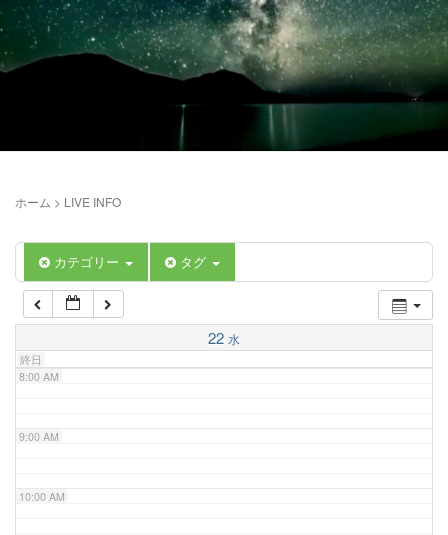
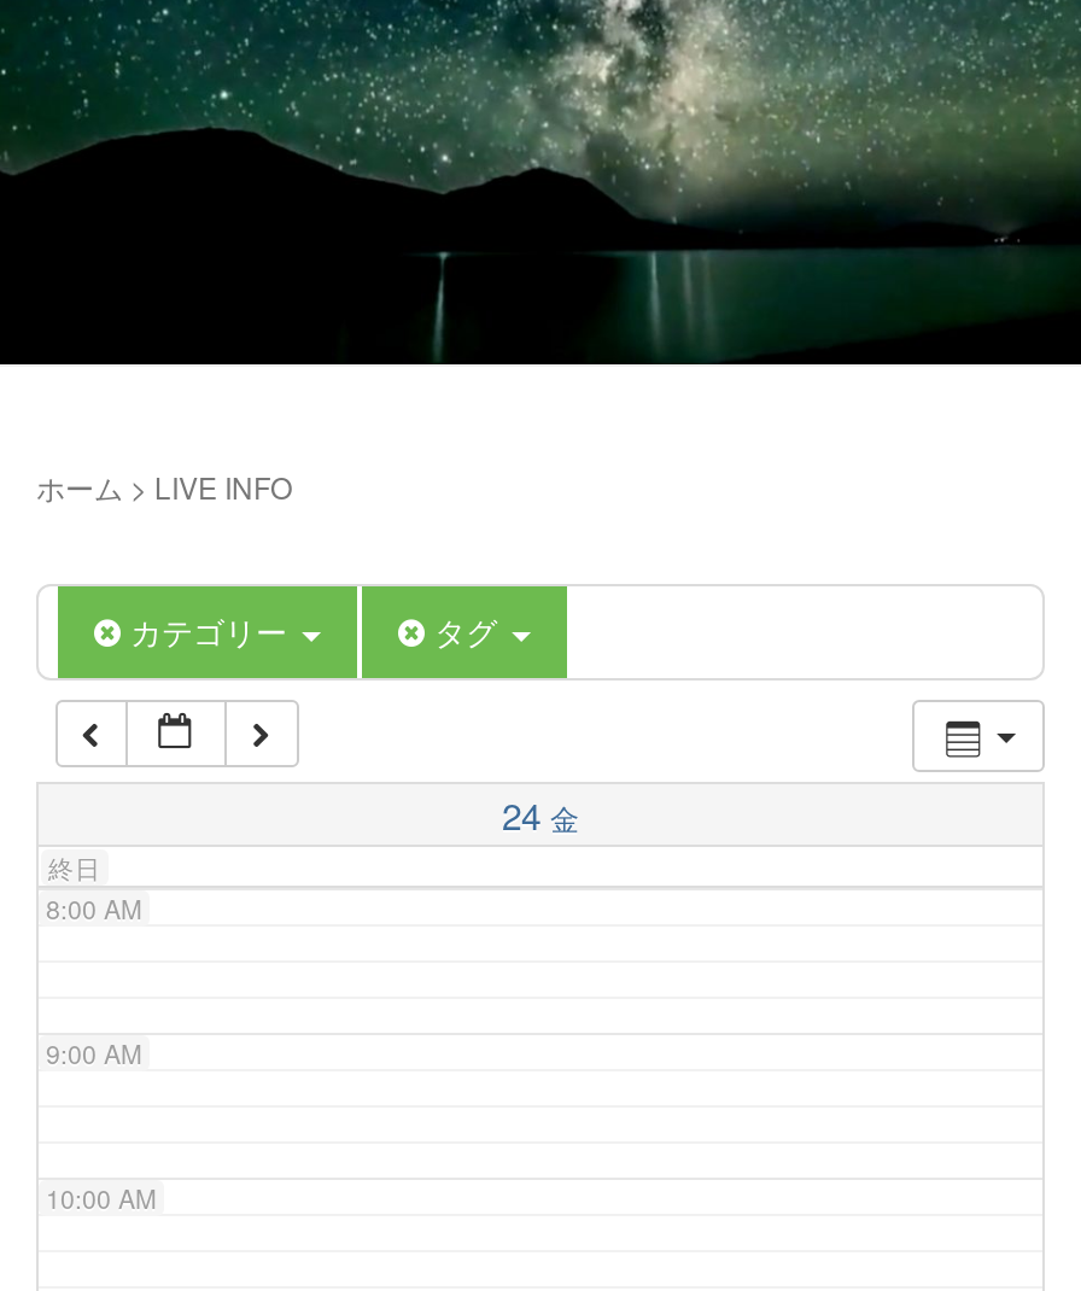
- 22 水
+ 24 金
